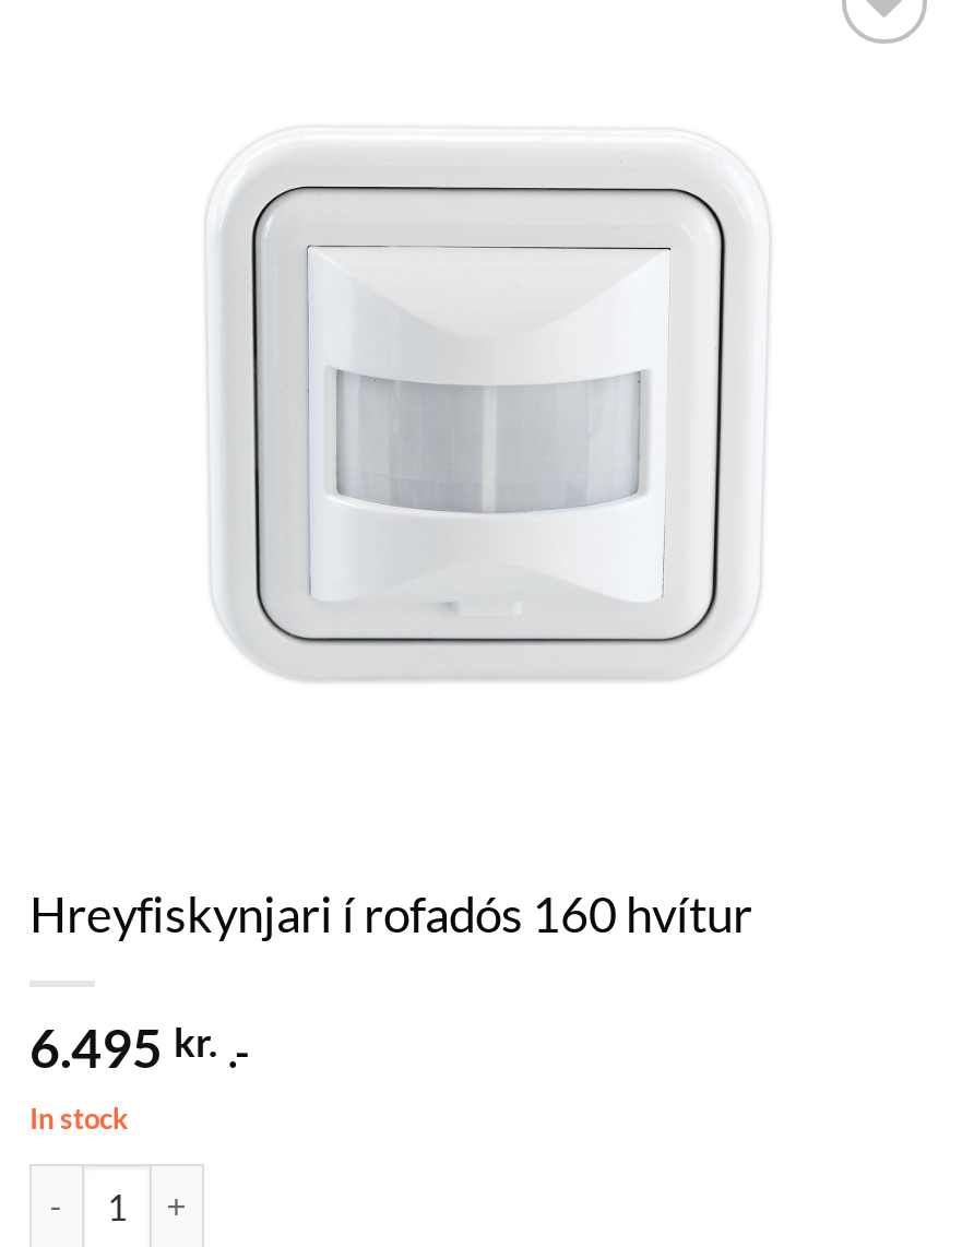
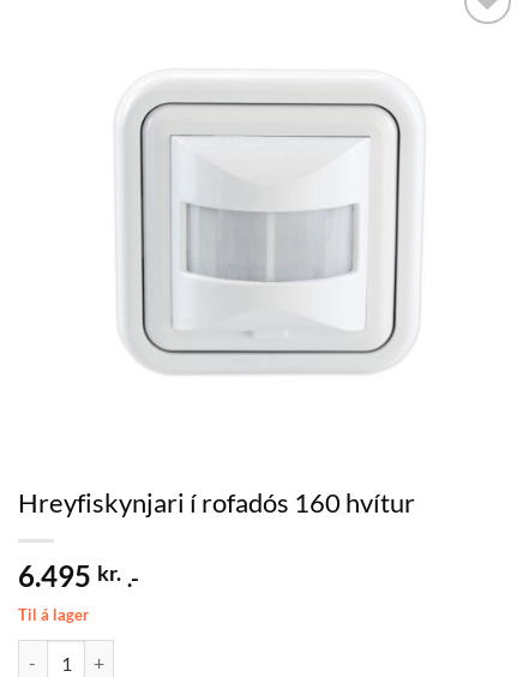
- In stock
+ Til á lager
